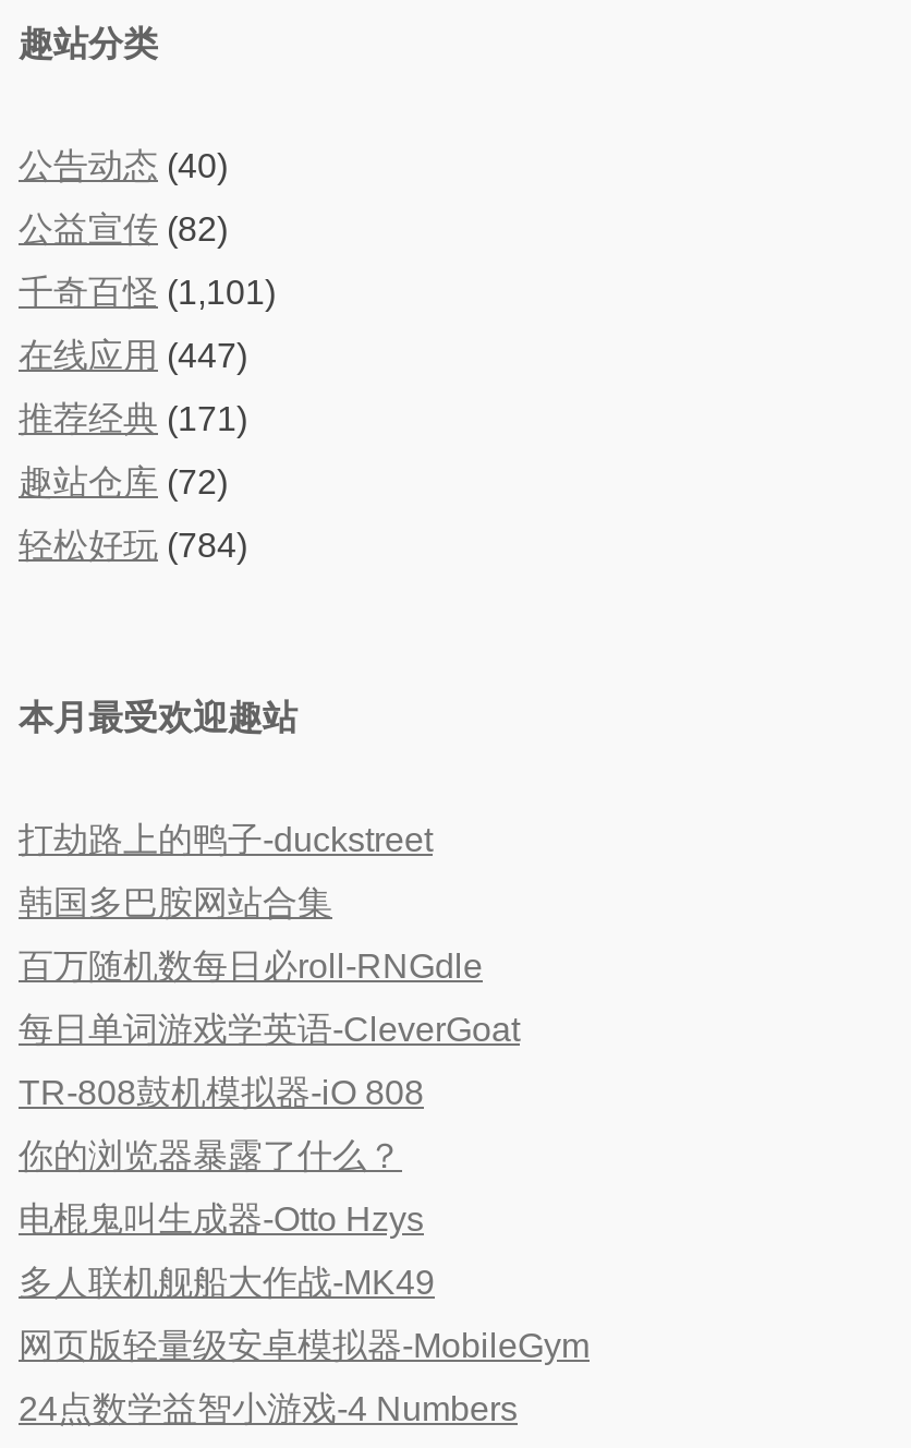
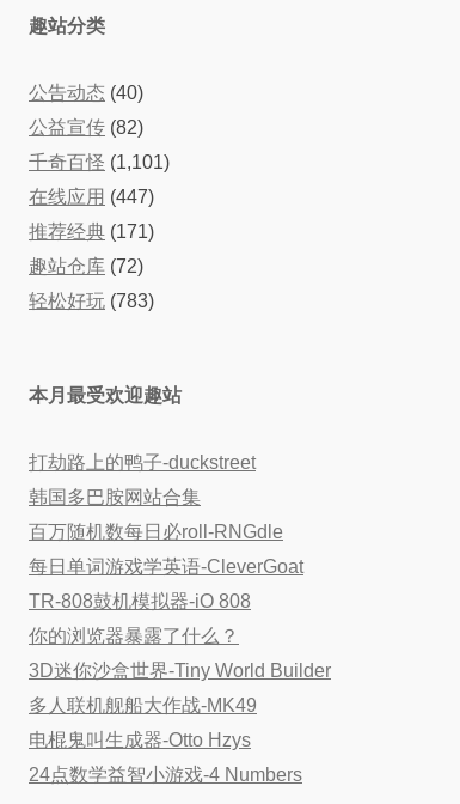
- 轻松好玩(784)
+ 轻松好玩(783)

+ 3D迷你沙盒世界-Tiny World Builder

moved down: 电棍鬼叫生成器-Otto Hzys

- 网页版轻量级安卓模拟器-MobileGym
